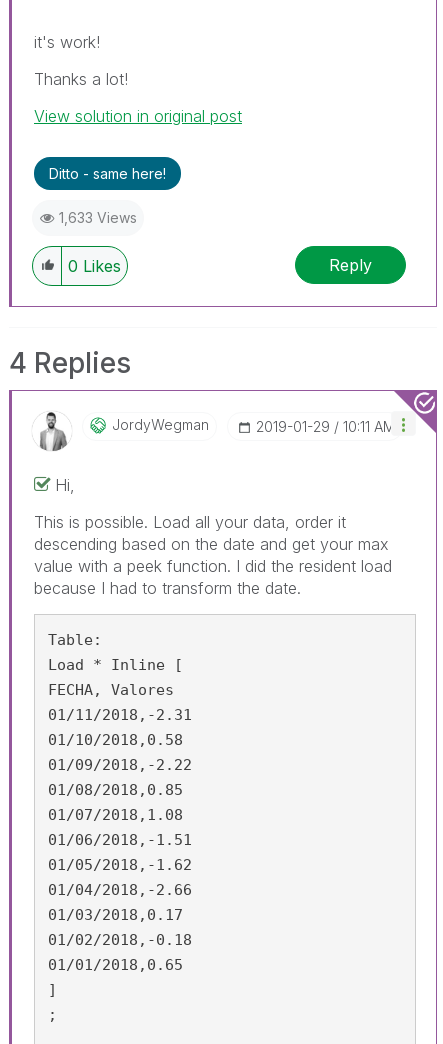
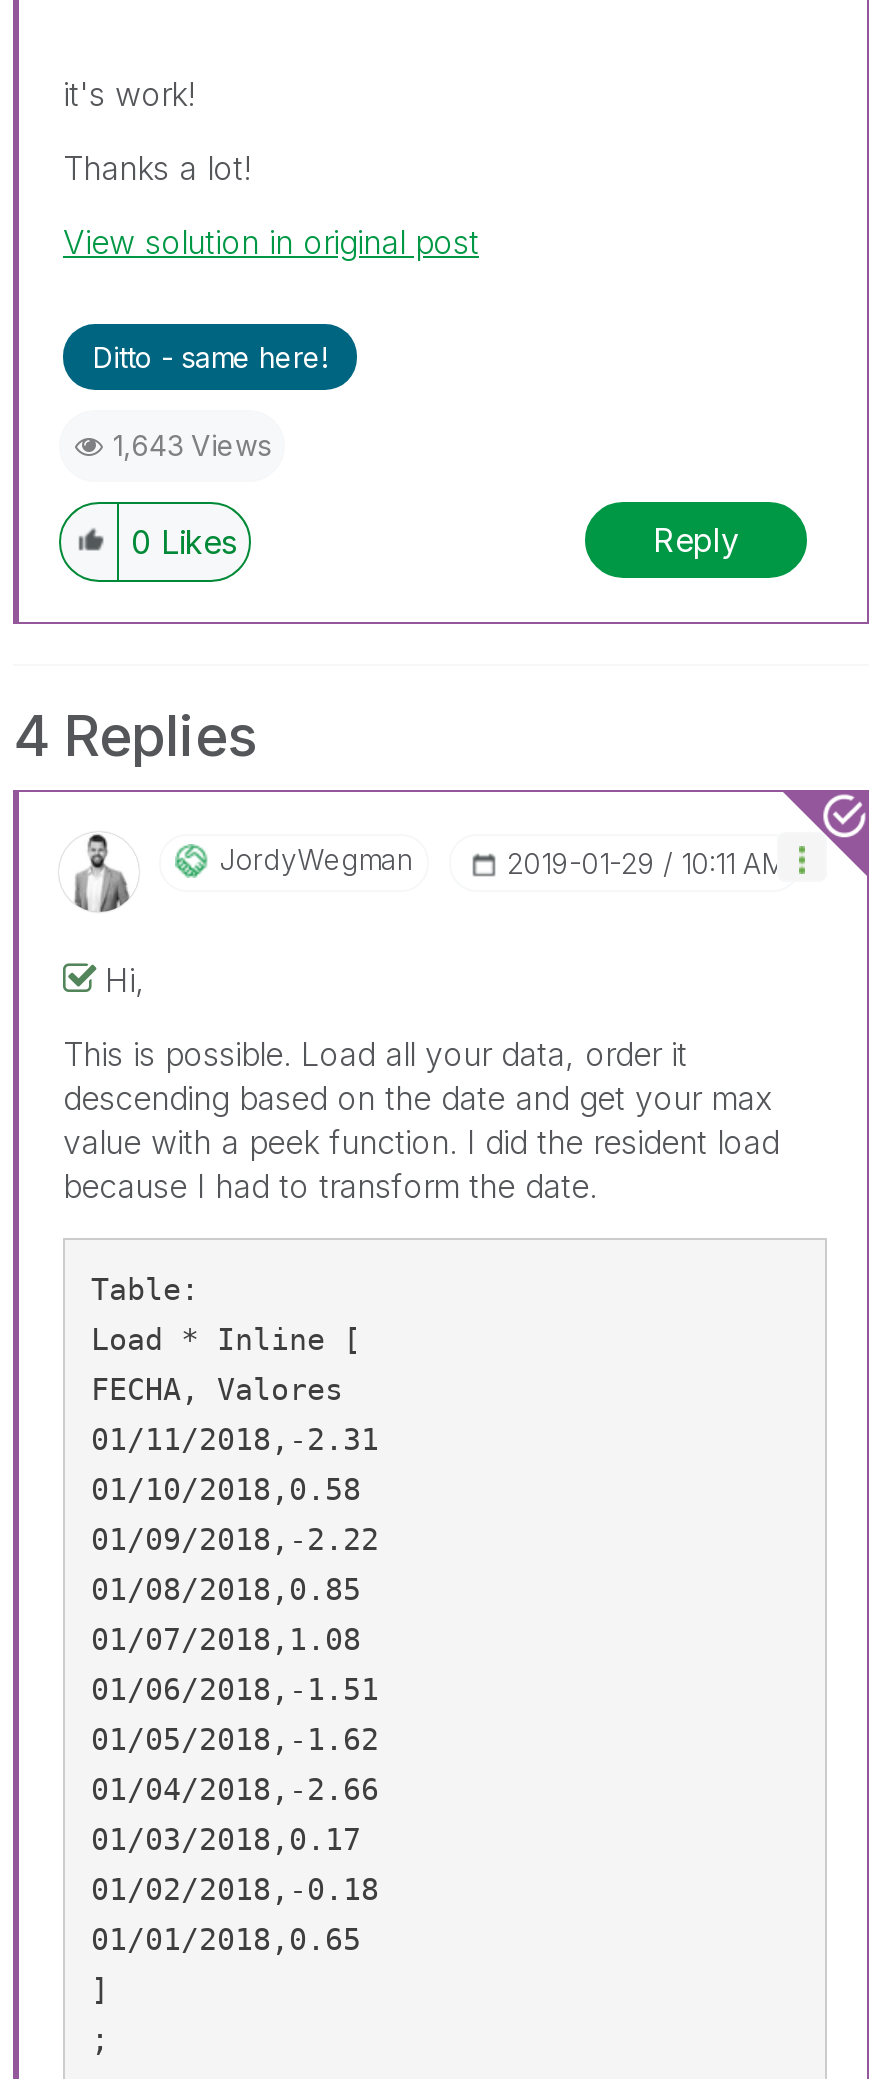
- 1,633 Views
+ 1,643 Views
